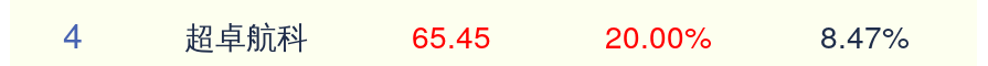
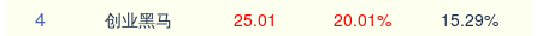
- 超卓航科
- 65.45
- 20.00%
- 8.47%
+ 创业黑马
+ 25.01
+ 20.01%
+ 15.29%
